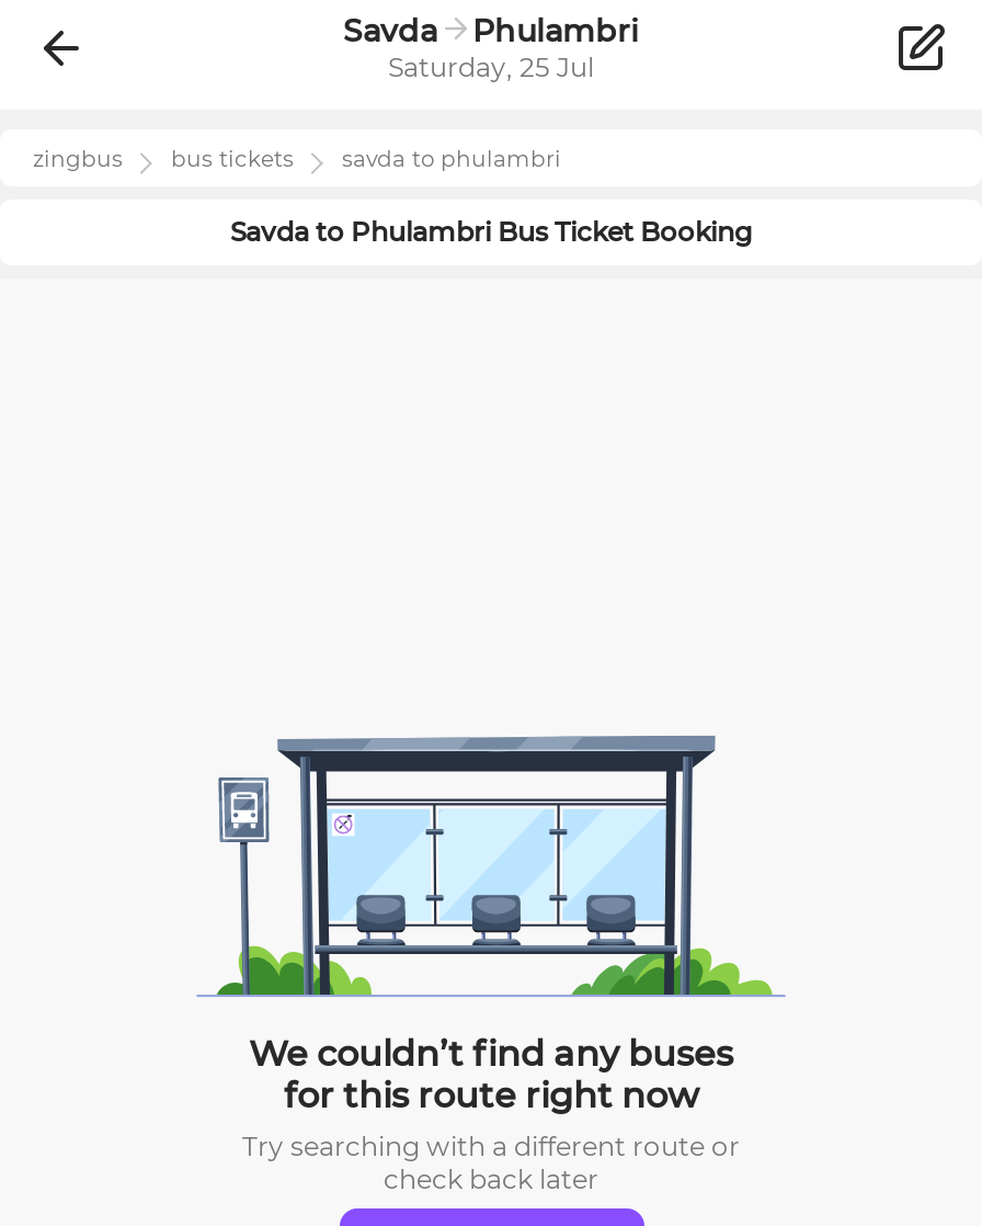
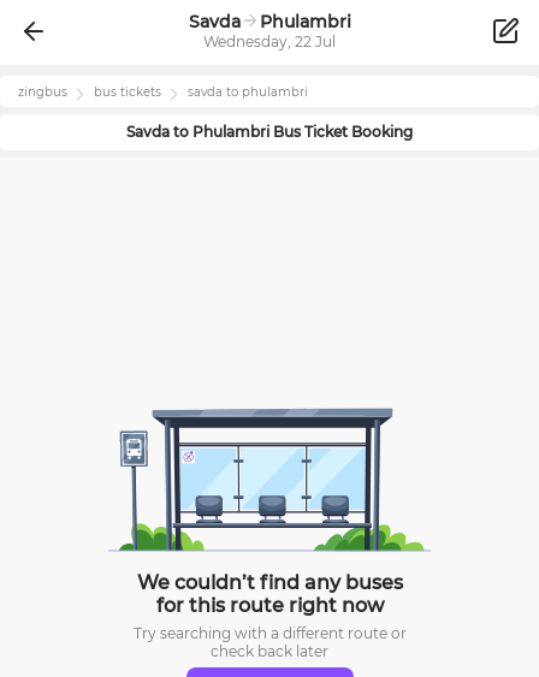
- Saturday, 25 Jul
+ Wednesday, 22 Jul
